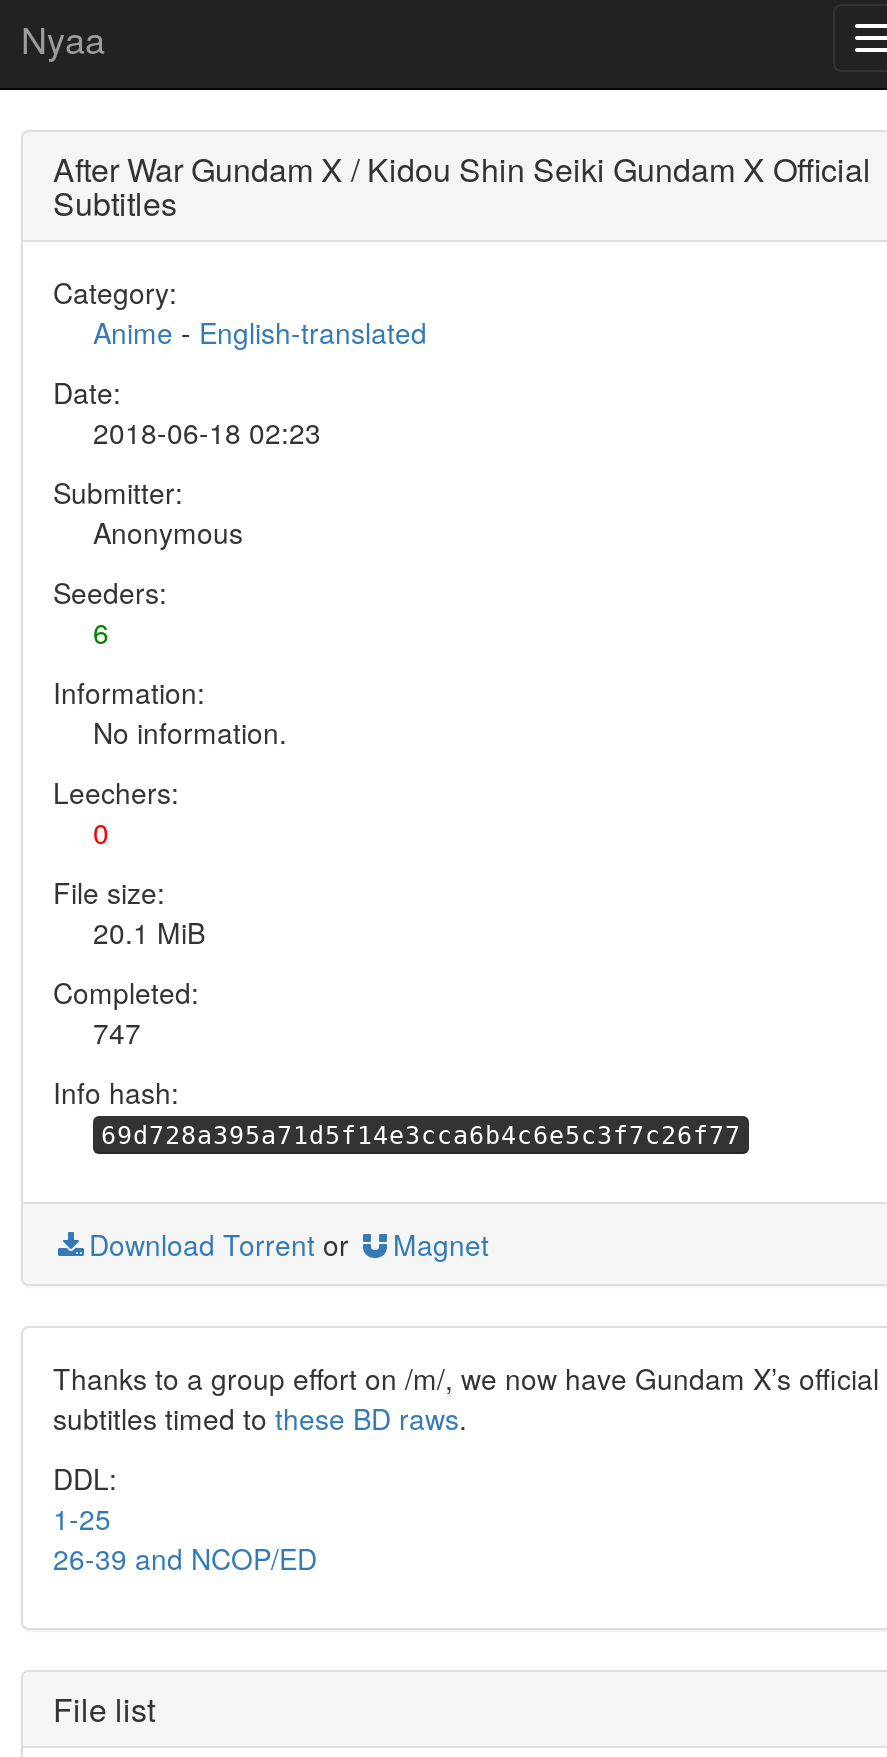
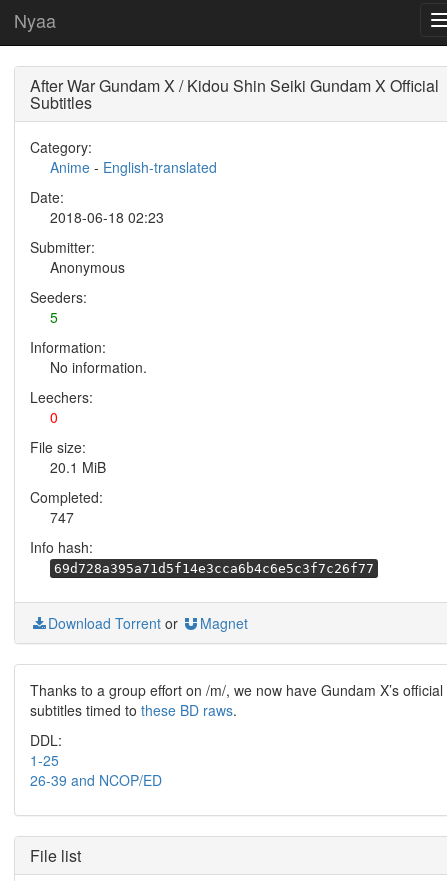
- 6
+ 5
